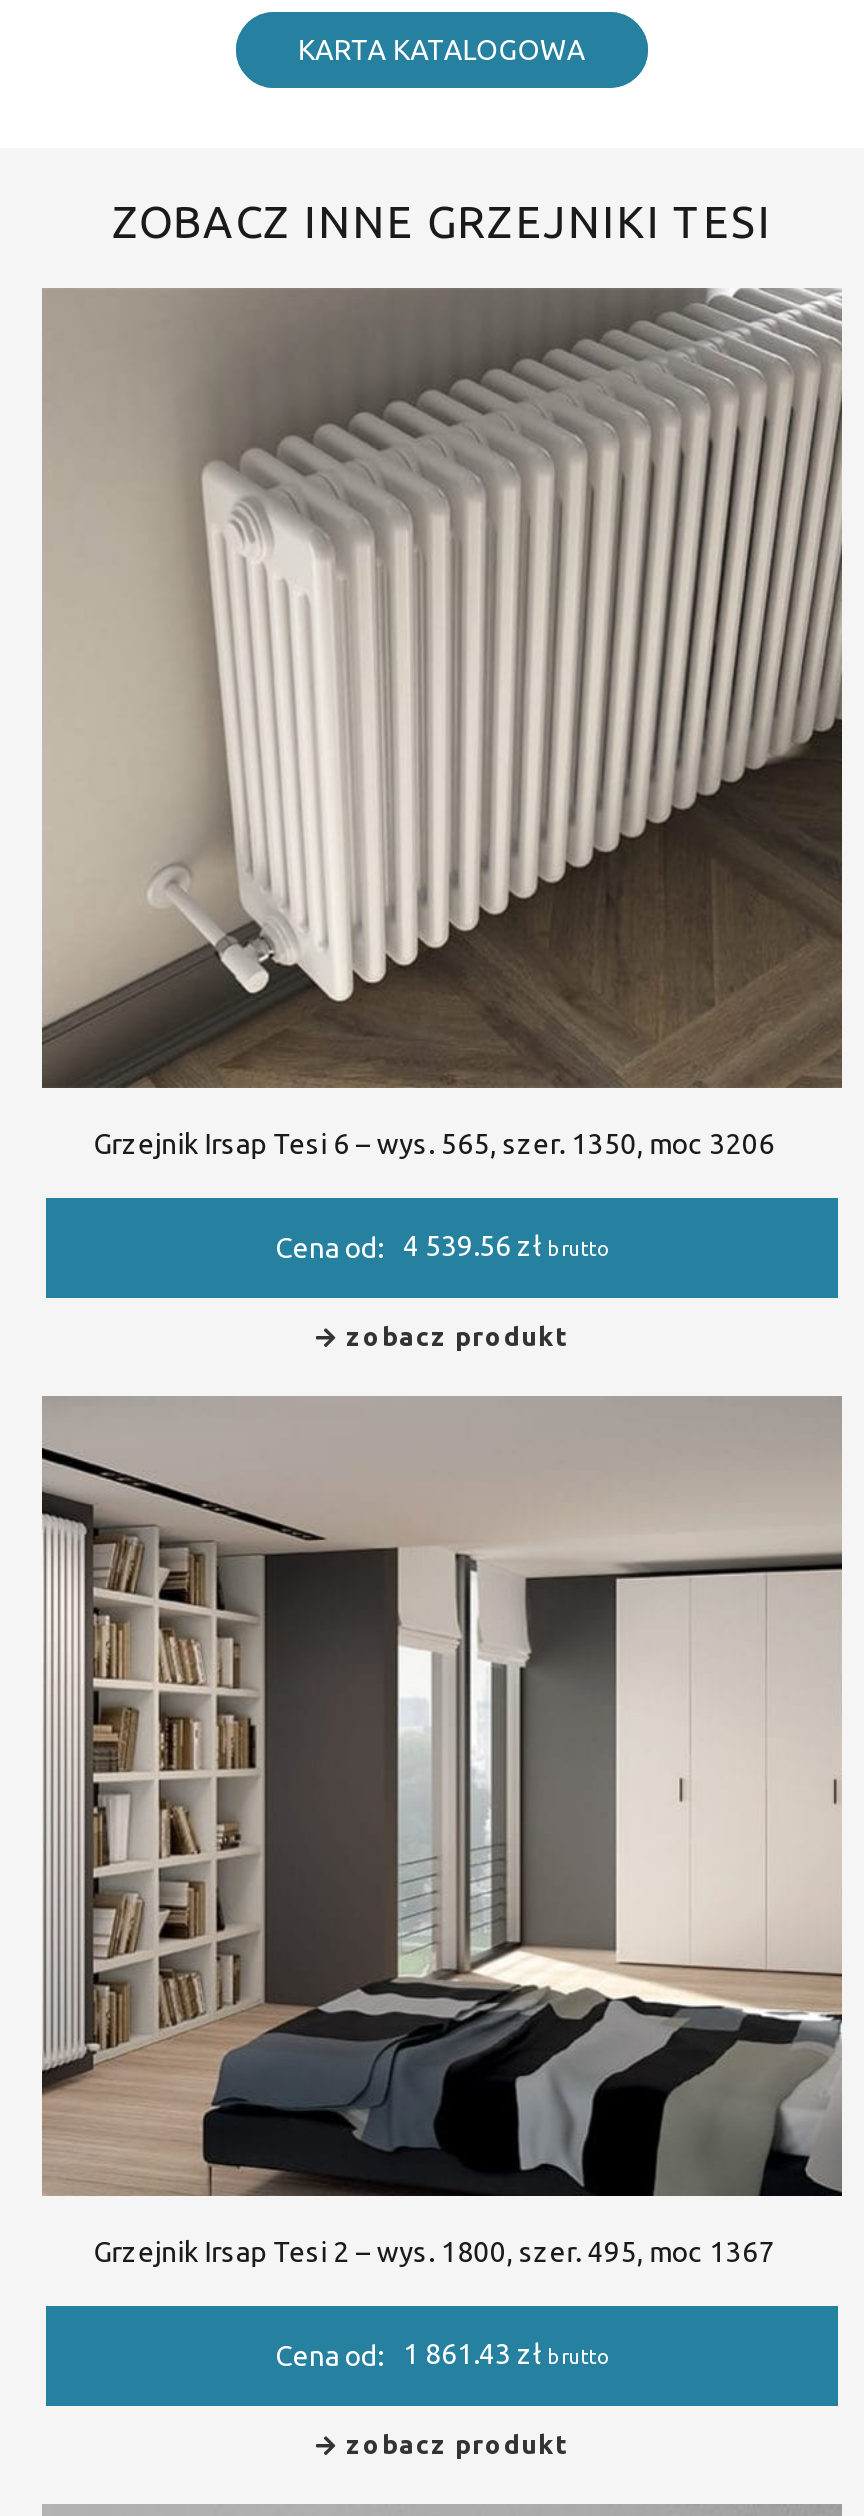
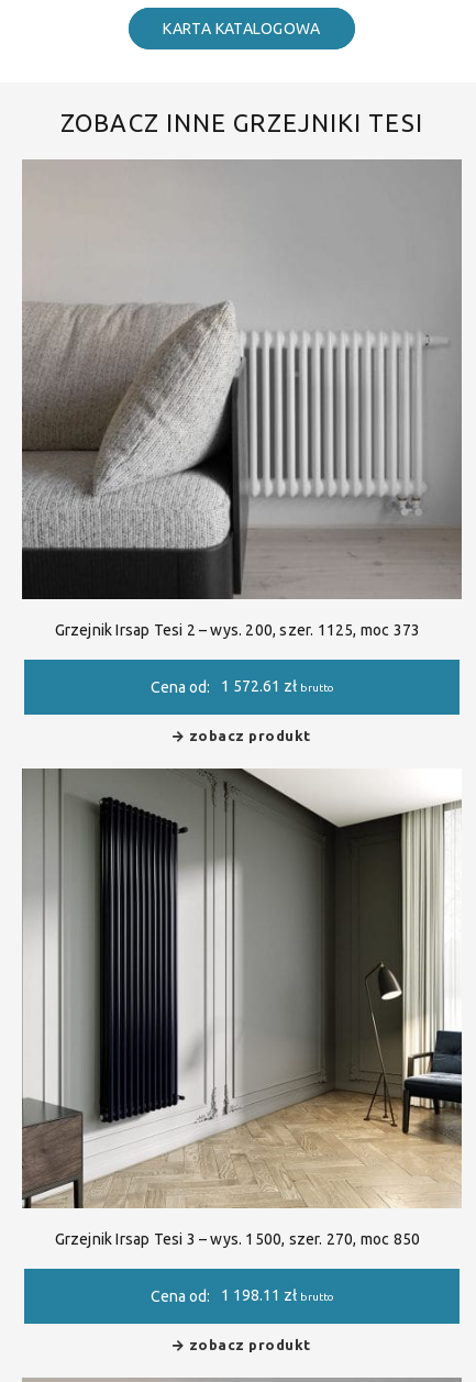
- [image]
- Grzejnik Irsap Tesi 6 – wys. 565, szer. 1350, moc 3206
+ [image]
+ Grzejnik Irsap Tesi 2 – wys. 200, szer. 1125, moc 373

- Cena od: 4 539.56 zł brutto
+ Cena od: 1 572.61 zł brutto

- [image]
- Grzejnik Irsap Tesi 2 – wys. 1800, szer. 495, moc 1367
+ [image]
+ Grzejnik Irsap Tesi 3 – wys. 1500, szer. 270, moc 850

- Cena od: 1 861.43 zł brutto
+ Cena od: 1 198.11 zł brutto
